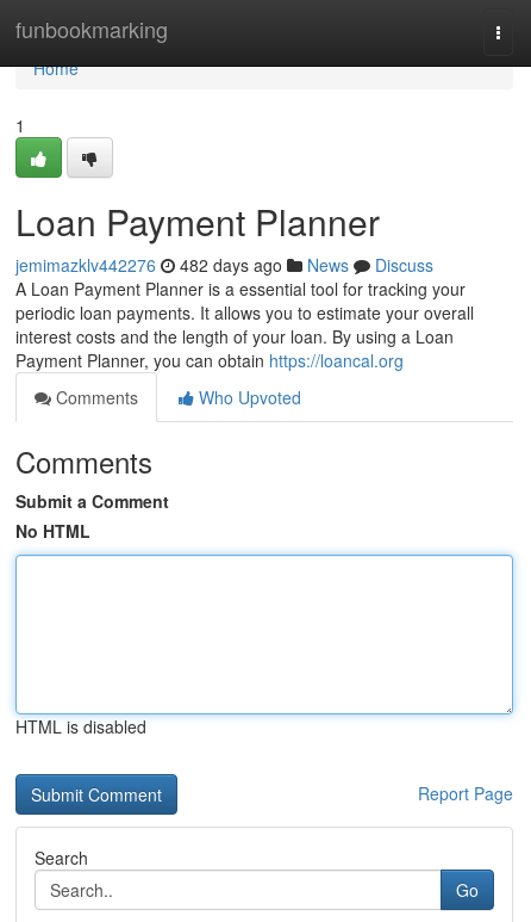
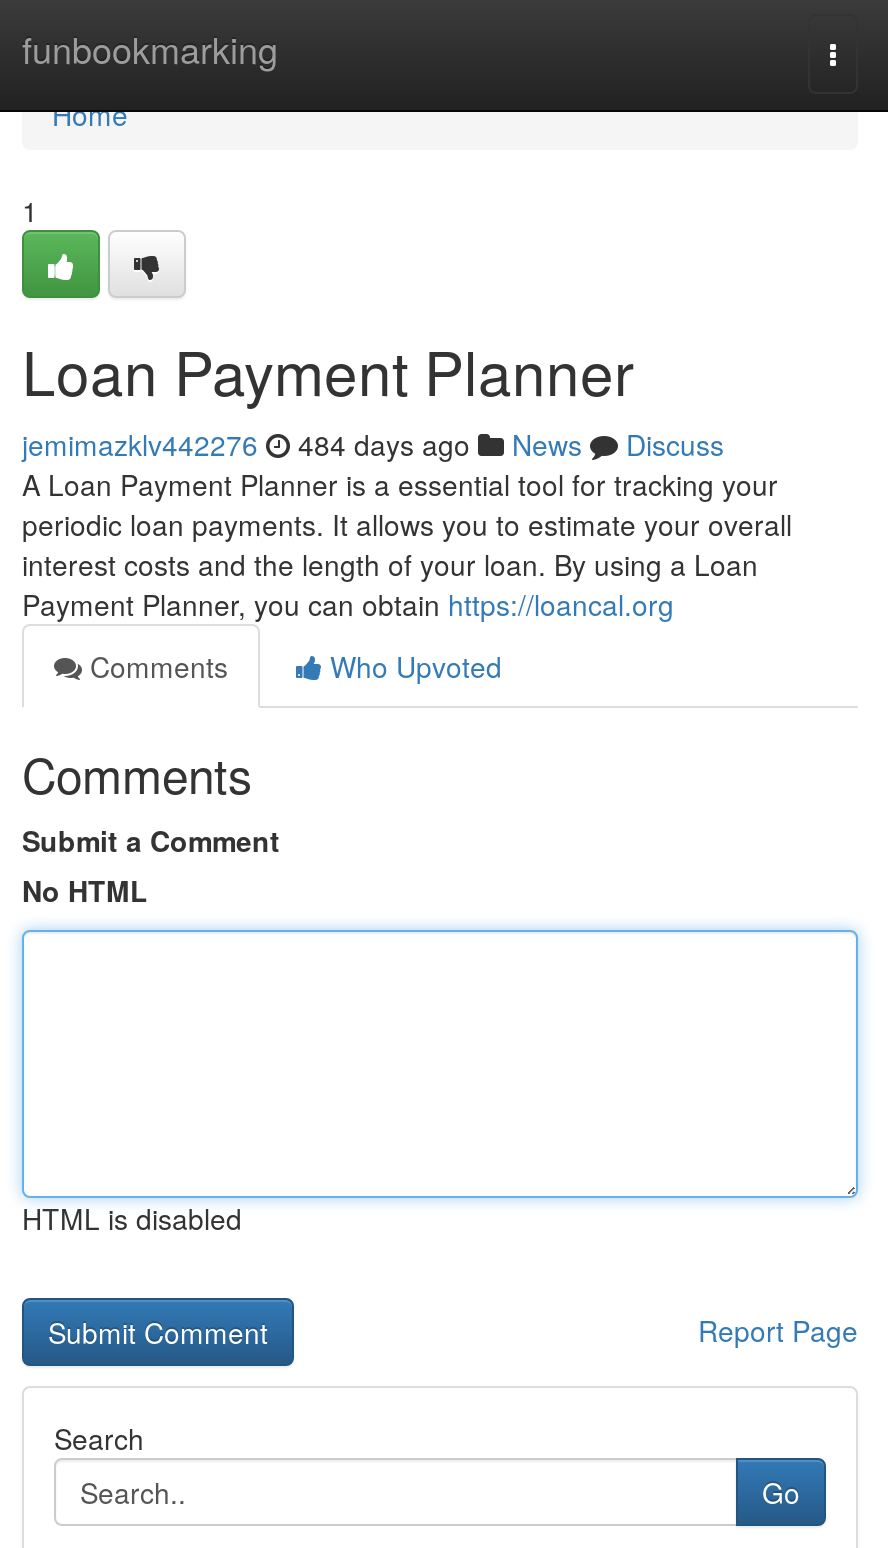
- jemimazklv442276 482 days ago News Discuss
+ jemimazklv442276 484 days ago News Discuss
